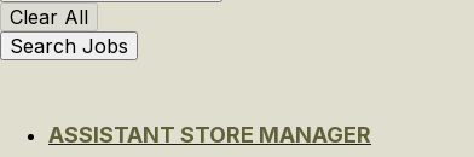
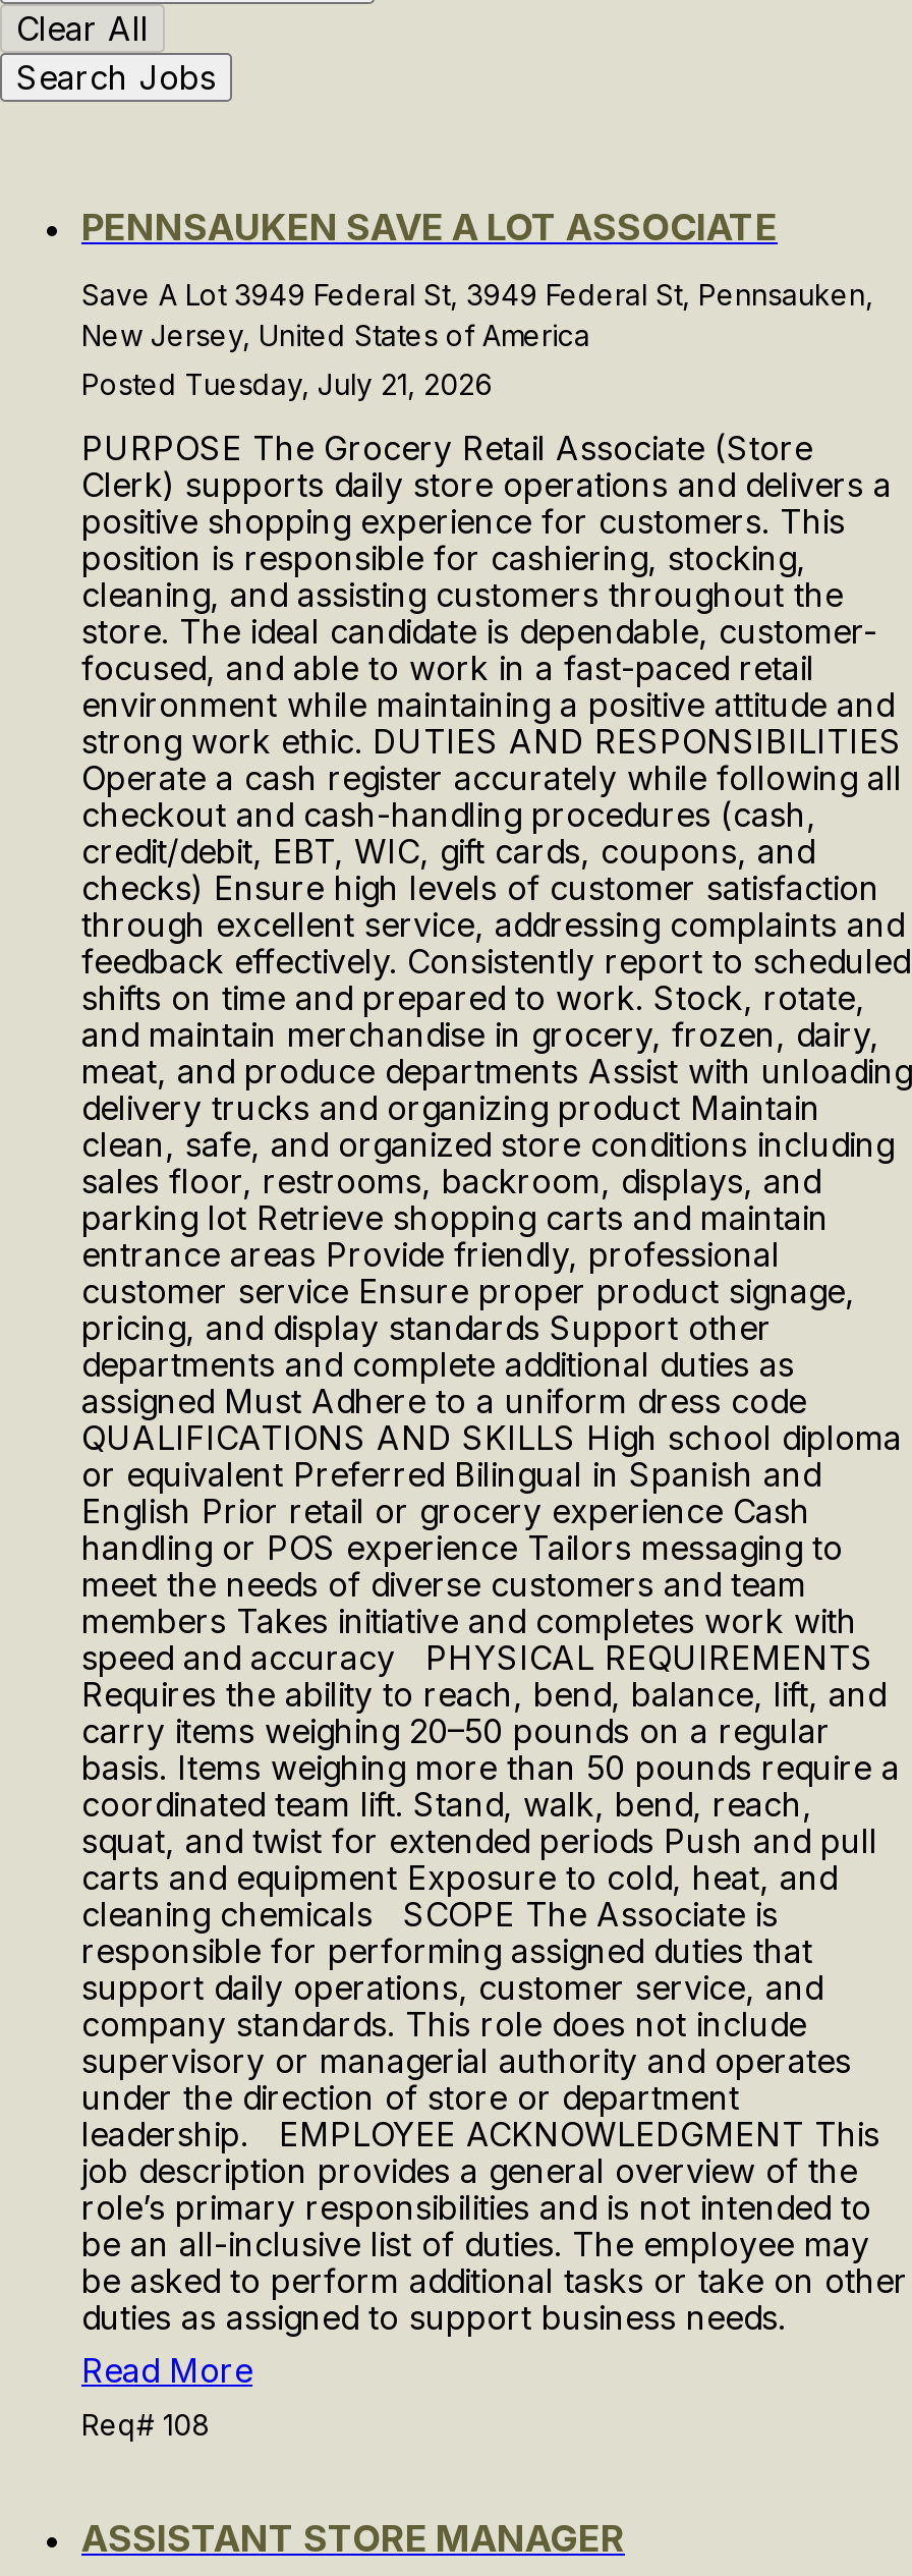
+ PENNSAUKEN SAVE A LOT ASSOCIATE
+ Save A Lot 3949 Federal St, 3949 Federal St, Pennsauken,
+ New Jersey, United States of America
+ Posted Tuesday, July 21, 2026
+ PURPOSE The Grocery Retail Associate (Store
+ Clerk) supports daily store operations and delivers a
+ positive shopping experience for customers. This
+ position is responsible for cashiering, stocking,
+ cleaning, and assisting customers throughout the
+ store. The ideal candidate is dependable, customer-
+ focused, and able to work in a fast-paced retail
+ environment while maintaining a positive attitude and
+ strong work ethic. DUTIES AND RESPONSIBILITIES
+ Operate a cash register accurately while following all
+ checkout and cash-handling procedures (cash,
+ credit/debit, EBT, WIC, gift cards, coupons, and
+ checks) Ensure high levels of customer satisfaction
+ through excellent service, addressing complaints and
+ feedback effectively. Consistently report to scheduled
+ shifts on time and prepared to work. Stock, rotate,
+ and maintain merchandise in grocery, frozen, dairy,
+ meat, and produce departments Assist with unloading
+ delivery trucks and organizing product Maintain
+ clean, safe, and organized store conditions including
+ sales floor, restrooms, backroom, displays, and
+ parking lot Retrieve shopping carts and maintain
+ entrance areas Provide friendly, professional
+ customer service Ensure proper product signage,
+ pricing, and display standards Support other
+ departments and complete additional duties as
+ assigned Must Adhere to a uniform dress code
+ QUALIFICATIONS AND SKILLS High school diploma
+ or equivalent Preferred Bilingual in Spanish and
+ English Prior retail or grocery experience Cash
+ handling or POS experience Tailors messaging to
+ meet the needs of diverse customers and team
+ members Takes initiative and completes work with
+ speed and accuracy PHYSICAL REQUIREMENTS
+ Requires the ability to reach, bend, balance, lift, and
+ carry items weighing 20–50 pounds on a regular
+ basis. Items weighing more than 50 pounds require a
+ coordinated team lift. Stand, walk, bend, reach,
+ squat, and twist for extended periods Push and pull
+ carts and equipment Exposure to cold, heat, and
+ cleaning chemicals SCOPE The Associate is
+ responsible for performing assigned duties that
+ support daily operations, customer service, and
+ company standards. This role does not include
+ supervisory or managerial authority and operates
+ under the direction of store or department
+ leadership. EMPLOYEE ACKNOWLEDGMENT This
+ job description provides a general overview of the
+ role’s primary responsibilities and is not intended to
+ be an all-inclusive list of duties. The employee may
+ be asked to perform additional tasks or take on other
+ duties as assigned to support business needs.
+ Read More
+ Req# 108
